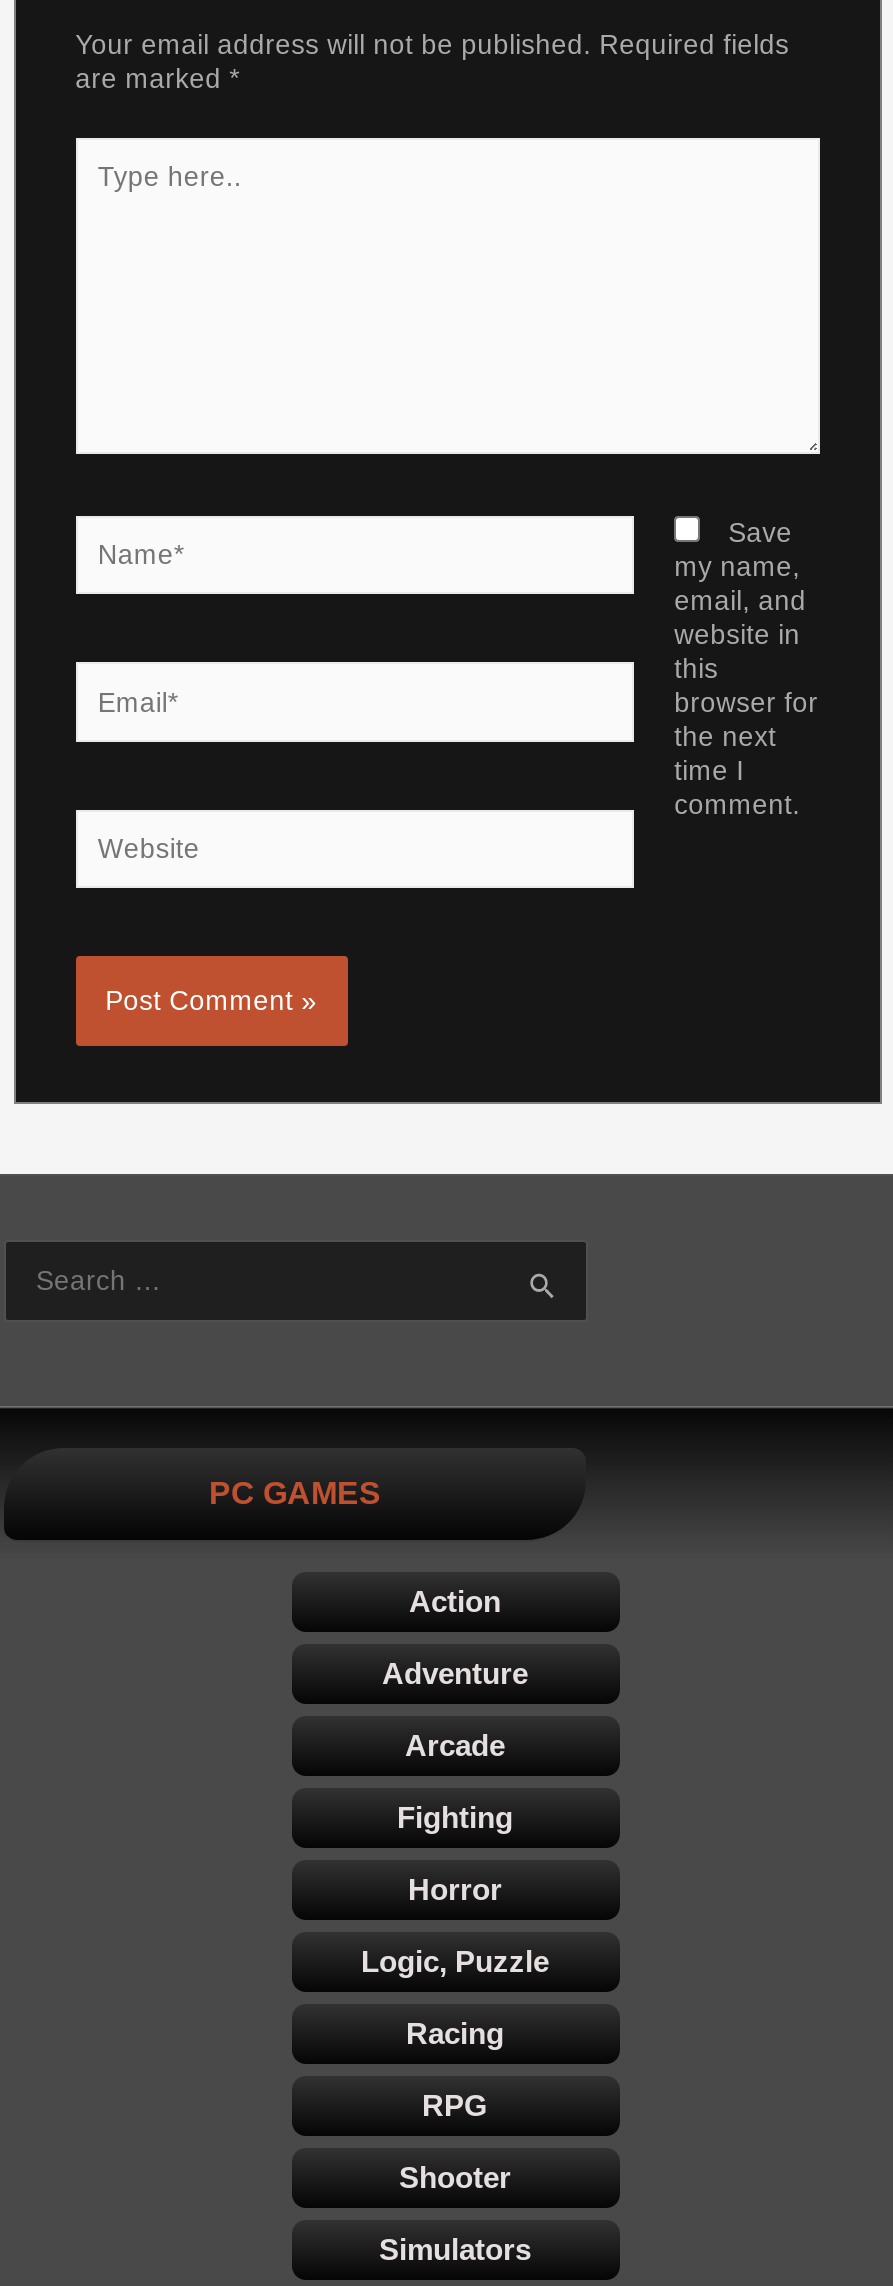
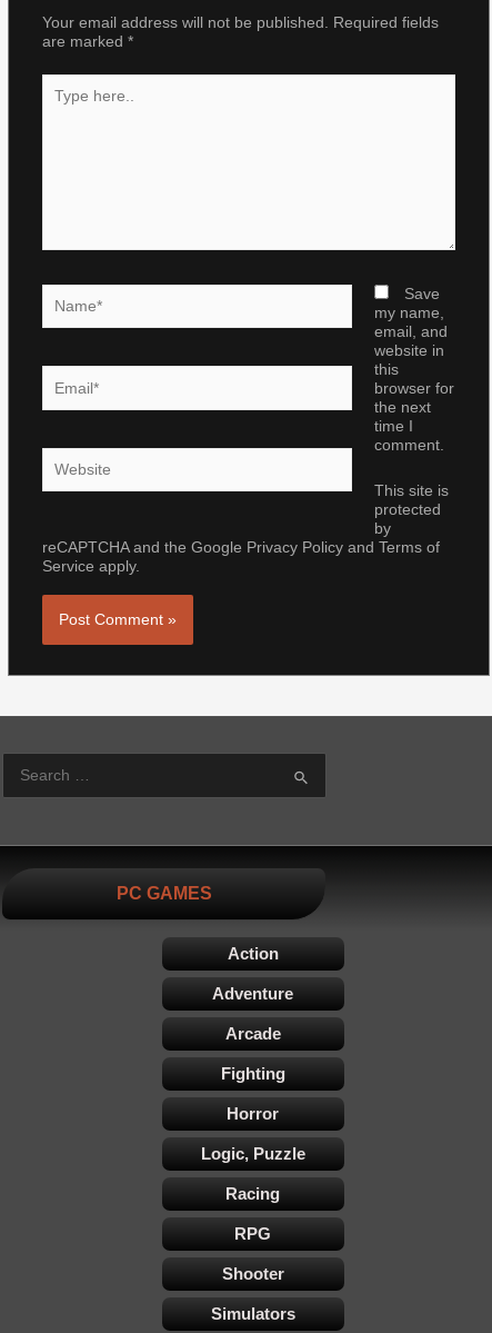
+ This site is
+ protected
+ by
+ reCAPTCHA and the Google Privacy Policy and Terms of
+ Service apply.
